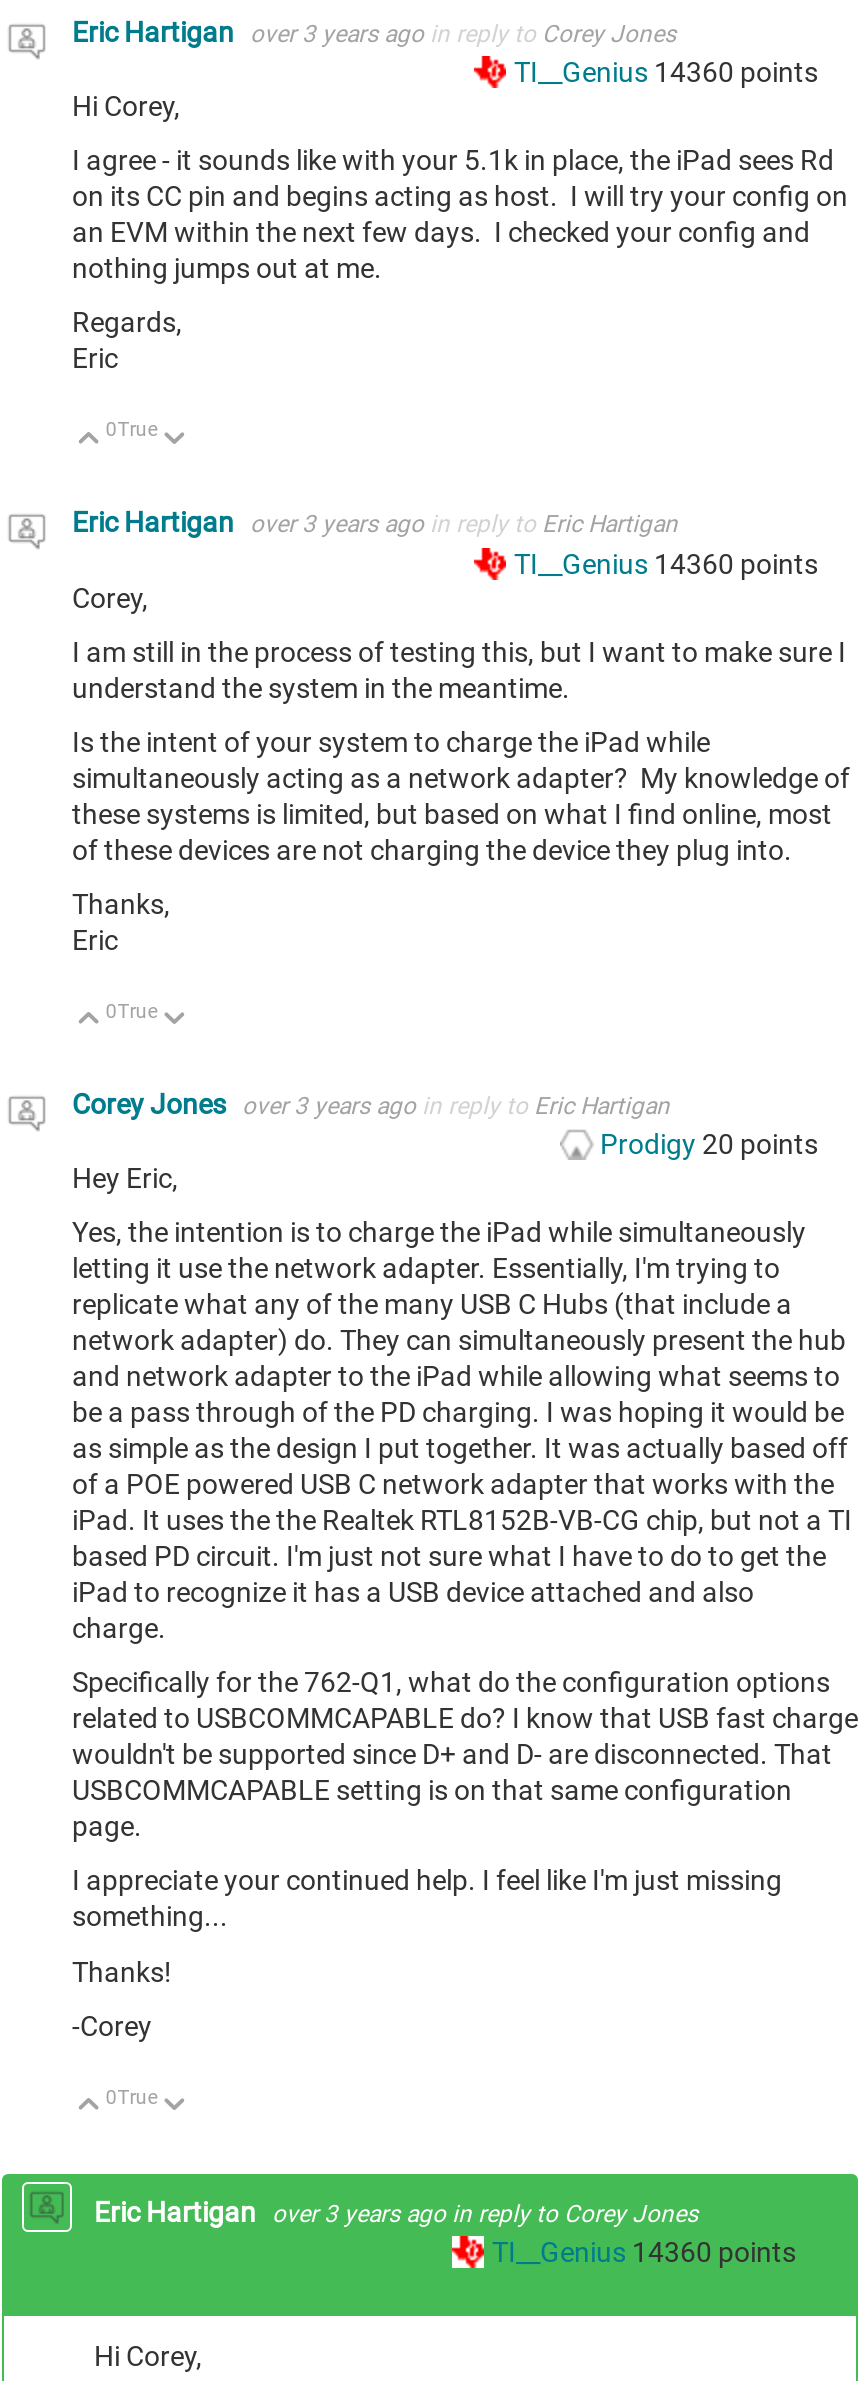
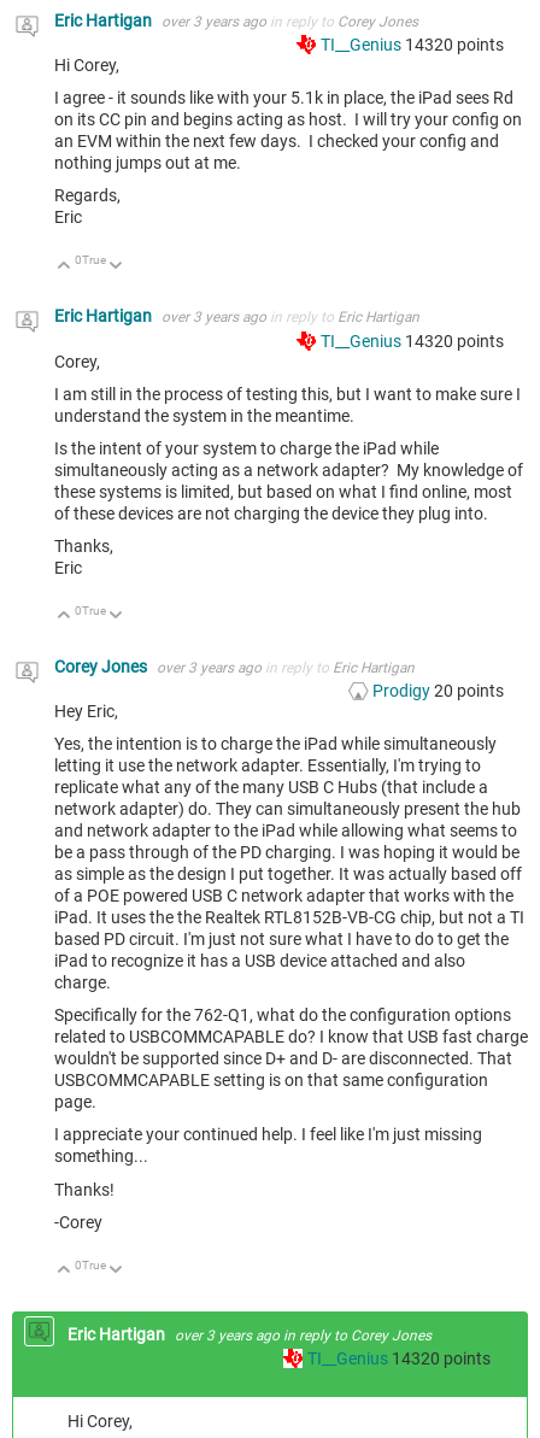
- TI__Genius 14360 points
+ TI__Genius 14320 points

- TI__Genius 14360 points
+ TI__Genius 14320 points

- TI__Genius 14360 points
+ TI__Genius 14320 points
